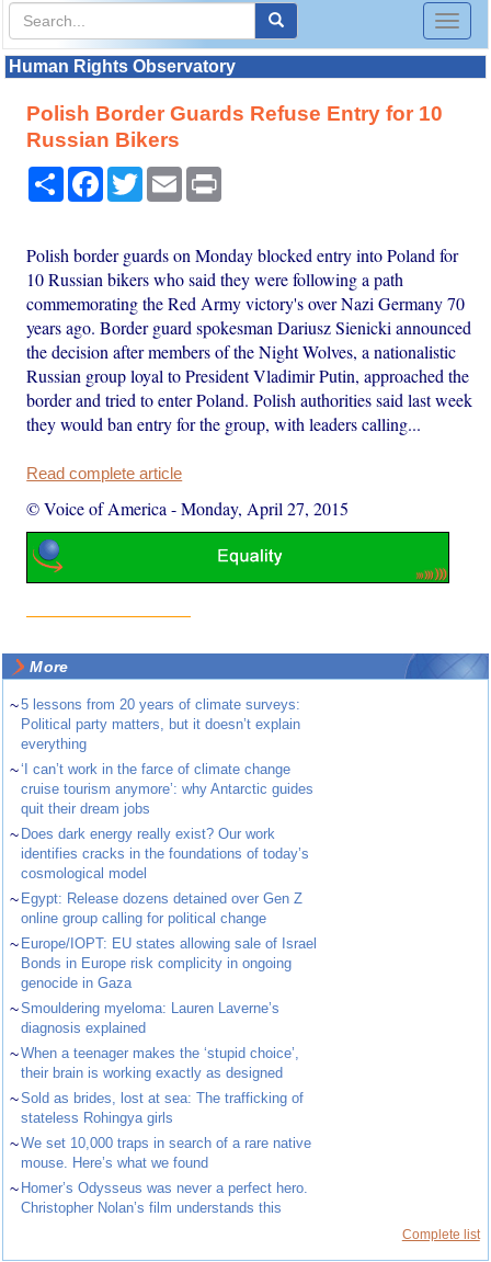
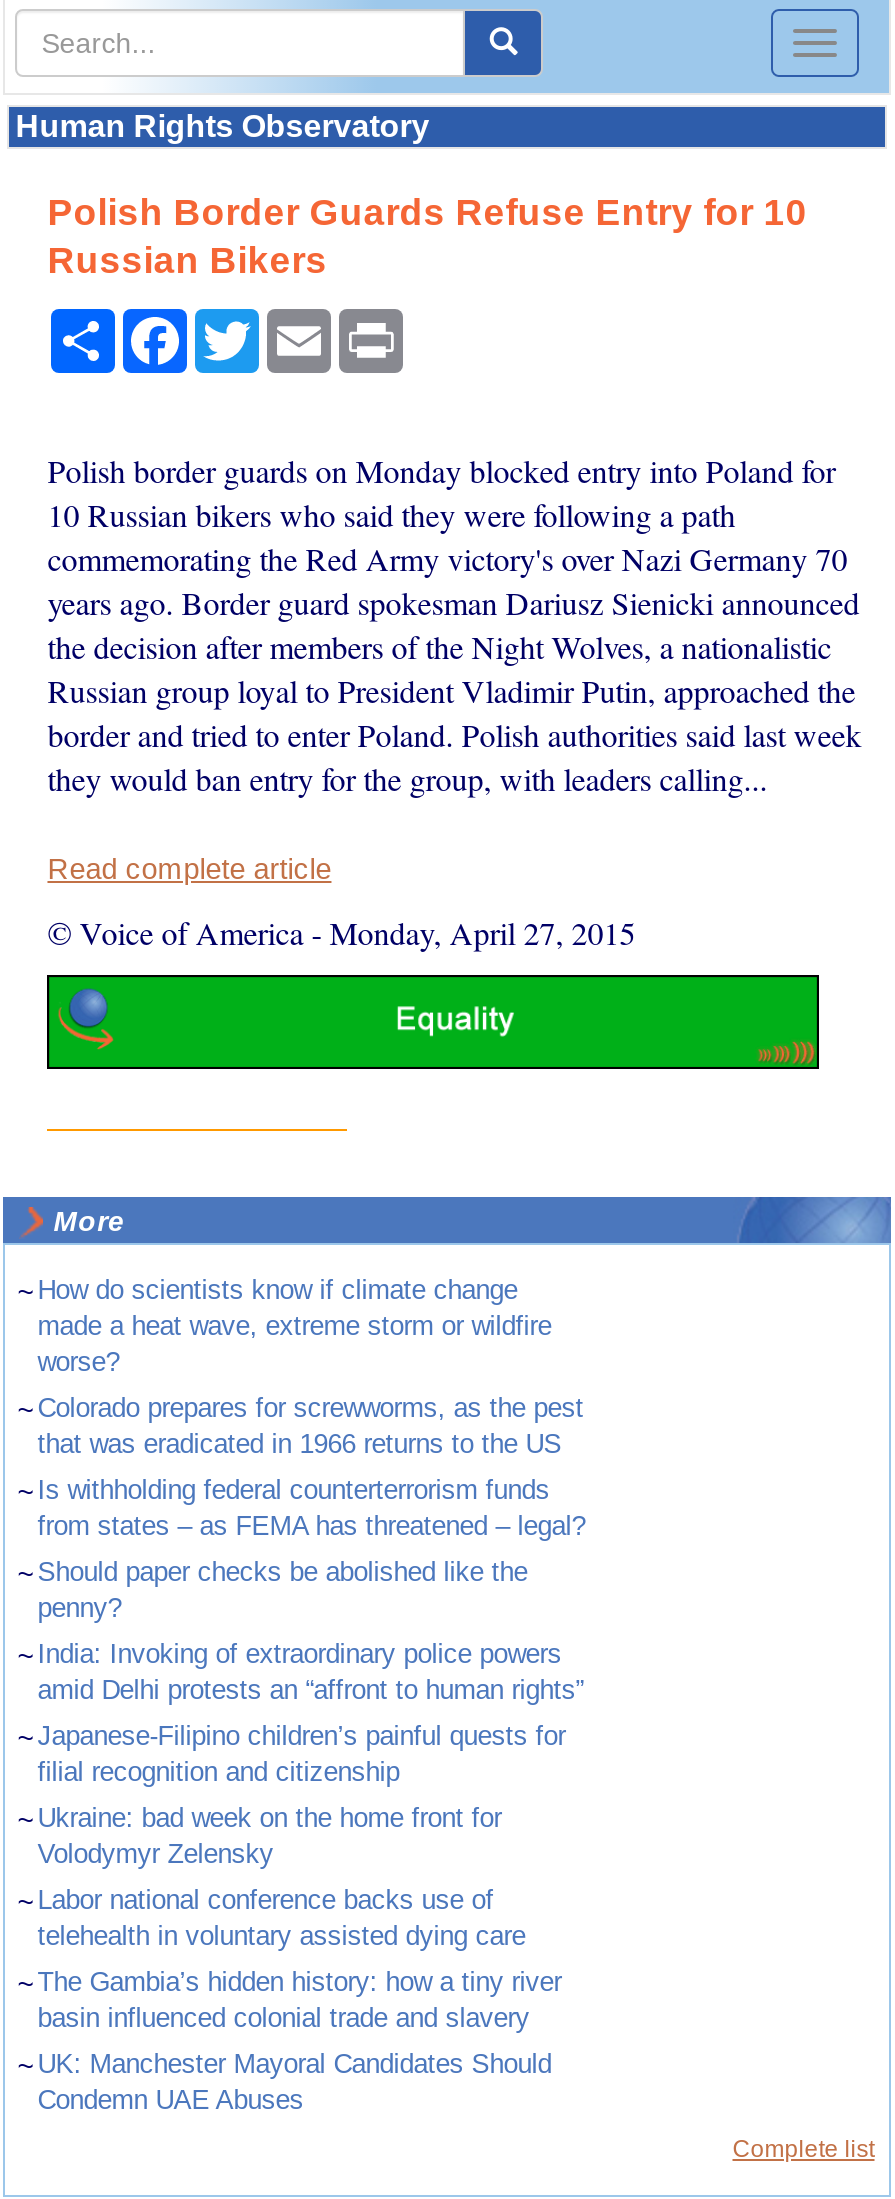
- ~ 5 lessons from 20 years of climate surveys:
- Political party matters, but it doesn’t explain
- everything
+ ~ How do scientists know if climate change
+ made a heat wave, extreme storm or wildfire
+ worse?

- ~ ‘I can’t work in the farce of climate change
- cruise tourism anymore’: why Antarctic guides
- quit their dream jobs
+ ~ Colorado prepares for screwworms, as the pest
+ that was eradicated in 1966 returns to the US

- ~ Does dark energy really exist? Our work
- identifies cracks in the foundations of today’s
- cosmological model
+ ~ Is withholding federal counterterrorism funds
+ from states – as FEMA has threatened – legal?

- ~ Egypt: Release dozens detained over Gen Z
- online group calling for political change
+ ~ Should paper checks be abolished like the
+ penny?

- ~ Europe/IOPT: EU states allowing sale of Israel
- Bonds in Europe risk complicity in ongoing
- genocide in Gaza
+ ~ India: Invoking of extraordinary police powers
+ amid Delhi protests an “affront to human rights”

- ~ Smouldering myeloma: Lauren Laverne’s
- diagnosis explained
+ ~ Japanese-Filipino children’s painful quests for
+ filial recognition and citizenship

- ~ When a teenager makes the ‘stupid choice’,
- their brain is working exactly as designed
+ ~ Ukraine: bad week on the home front for
+ Volodymyr Zelensky

- ~ Sold as brides, lost at sea: The trafficking of
- stateless Rohingya girls
+ ~ Labor national conference backs use of
+ telehealth in voluntary assisted dying care

- ~ We set 10,000 traps in search of a rare native
- mouse. Here’s what we found
+ ~ The Gambia’s hidden history: how a tiny river
+ basin influenced colonial trade and slavery

- ~ Homer’s Odysseus was never a perfect hero.
- Christopher Nolan’s film understands this
+ ~ UK: Manchester Mayoral Candidates Should
+ Condemn UAE Abuses
